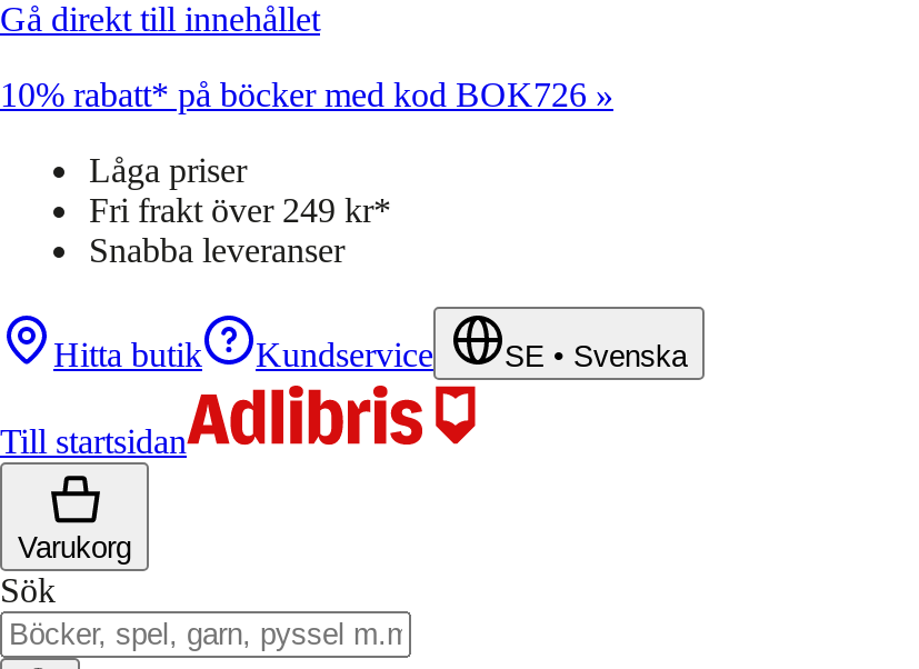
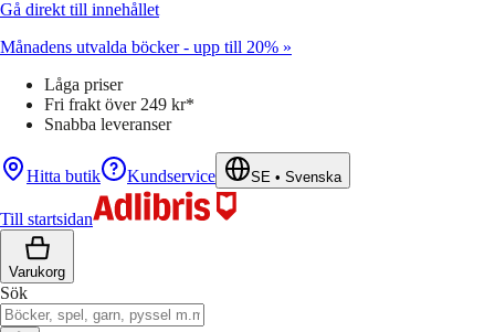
- 10% rabatt* på böcker med kod BOK726 »
+ Månadens utvalda böcker - upp till 20% »
